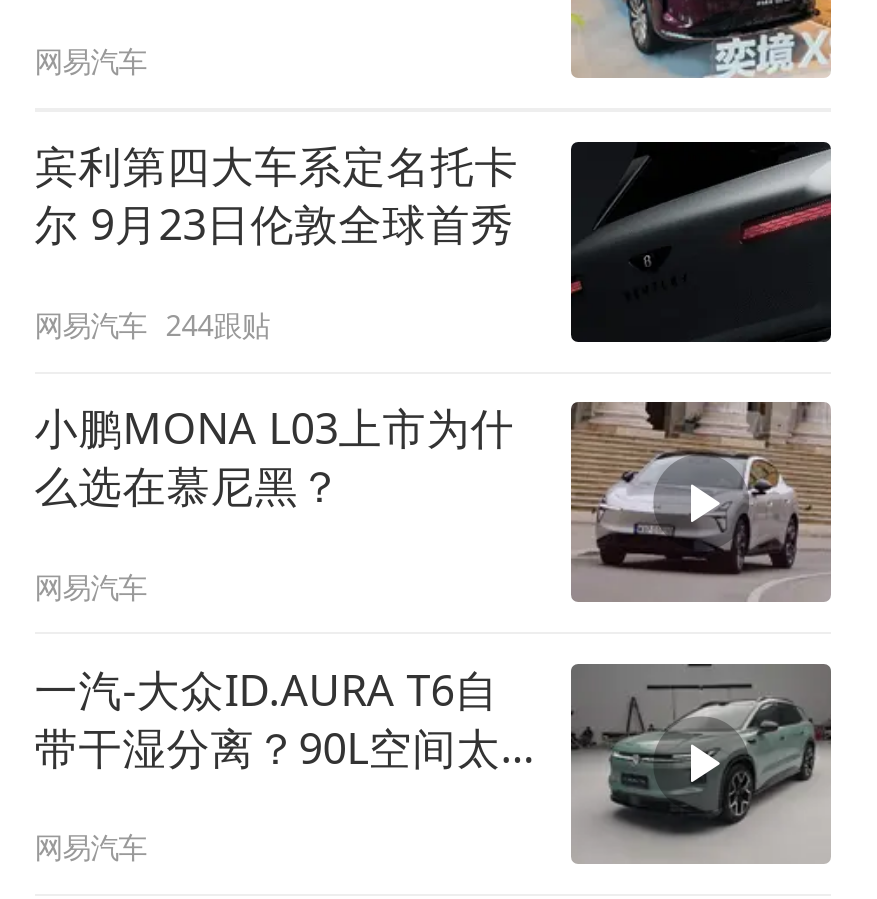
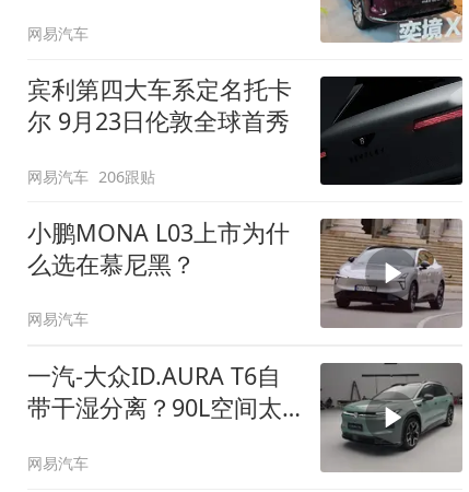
- 网易汽车 244跟贴
+ 网易汽车 206跟贴
